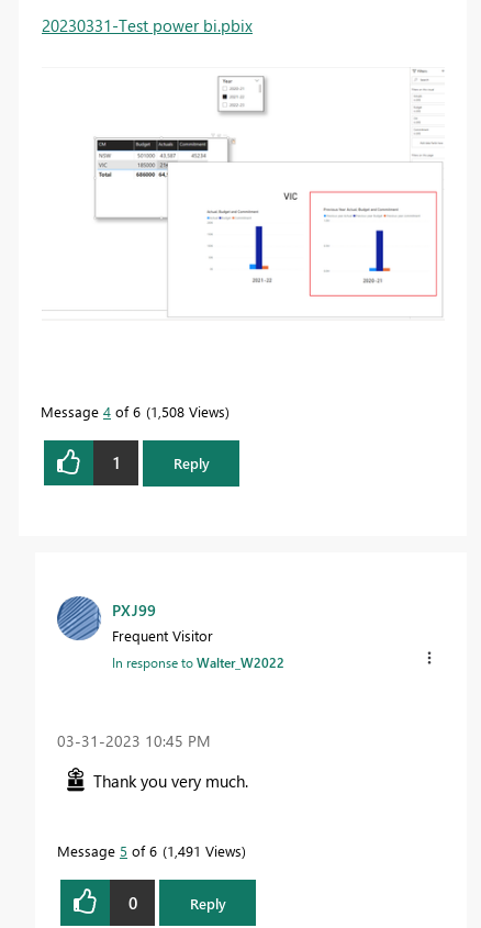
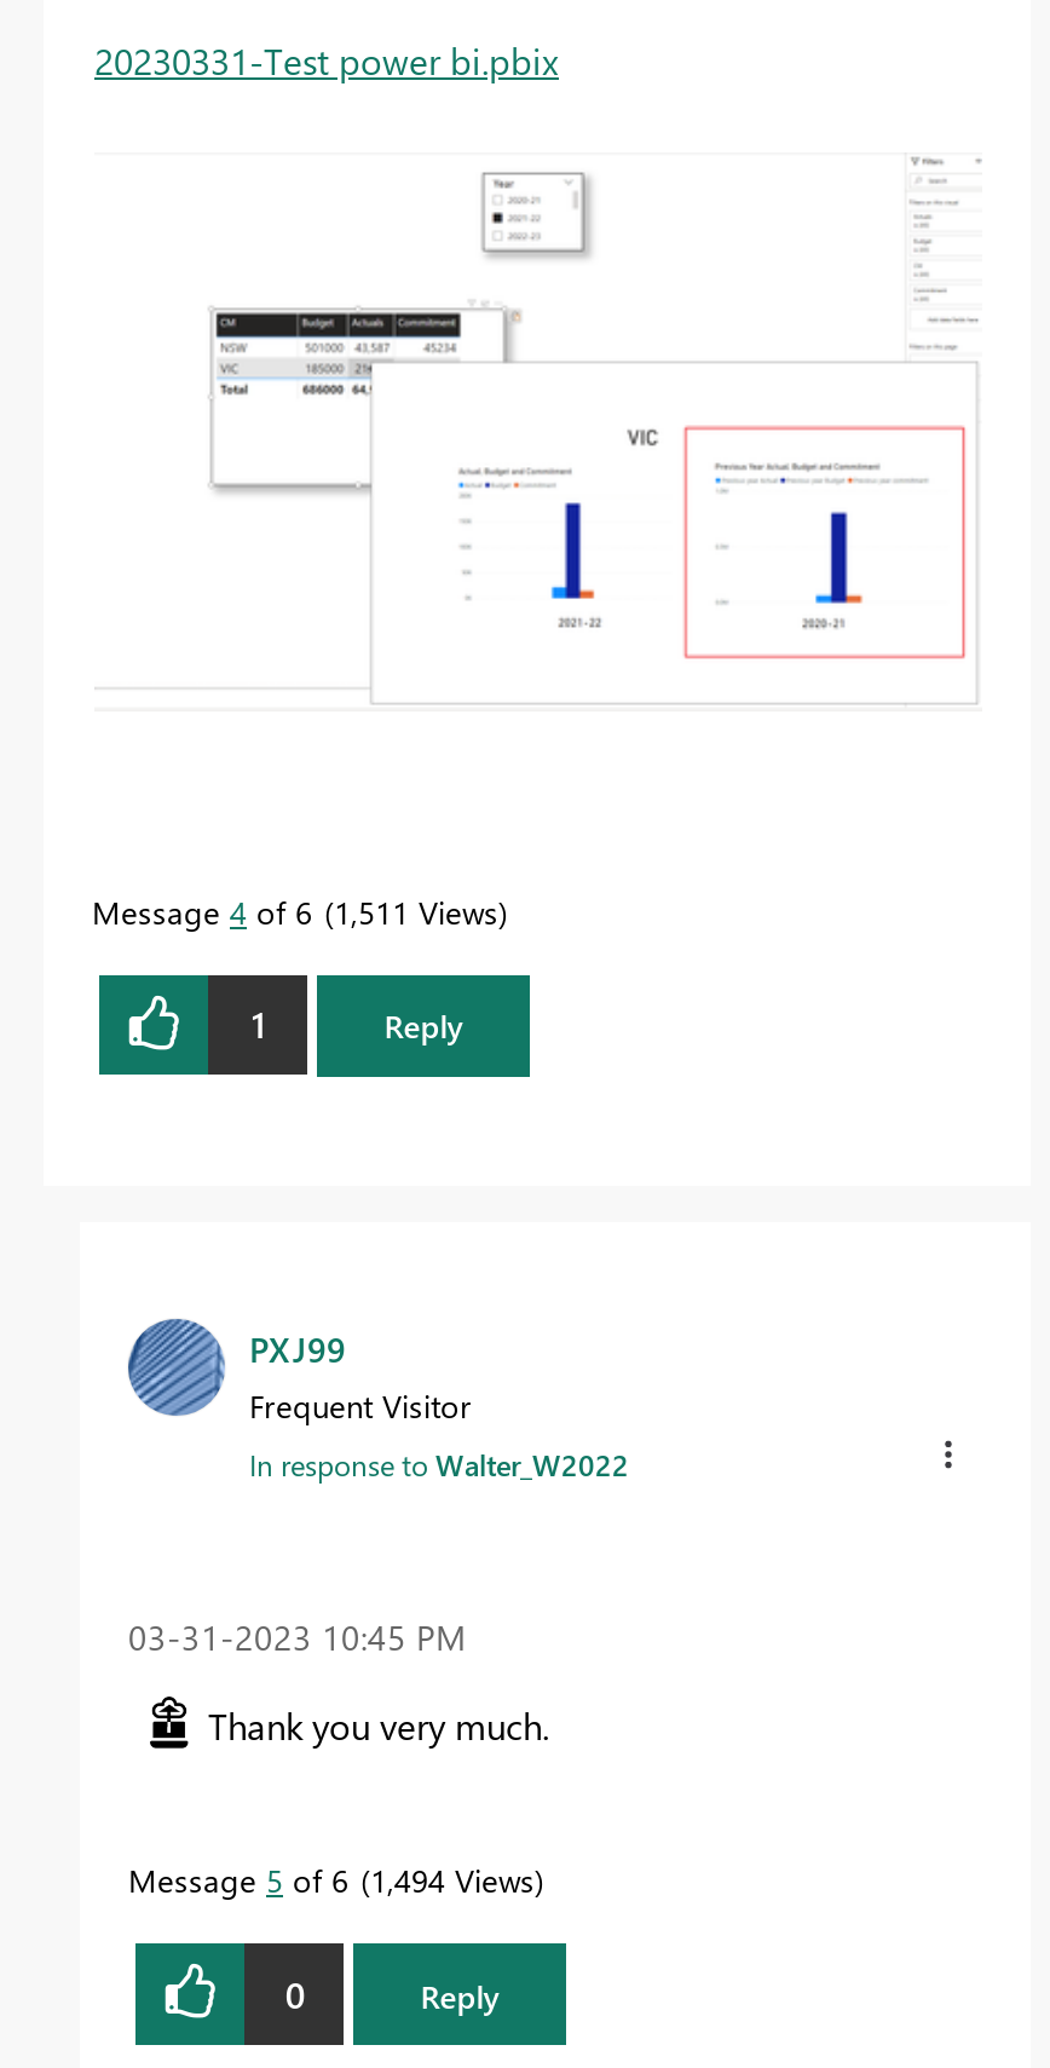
- Message 4 of 6 1,508 Views
+ Message 4 of 6 1,511 Views

- Message 5 of 6 1,491 Views
+ Message 5 of 6 1,494 Views
